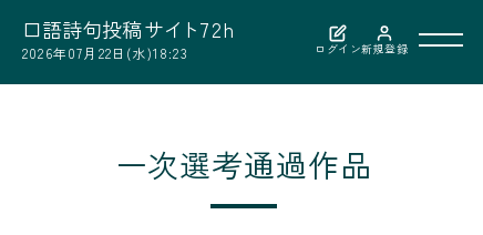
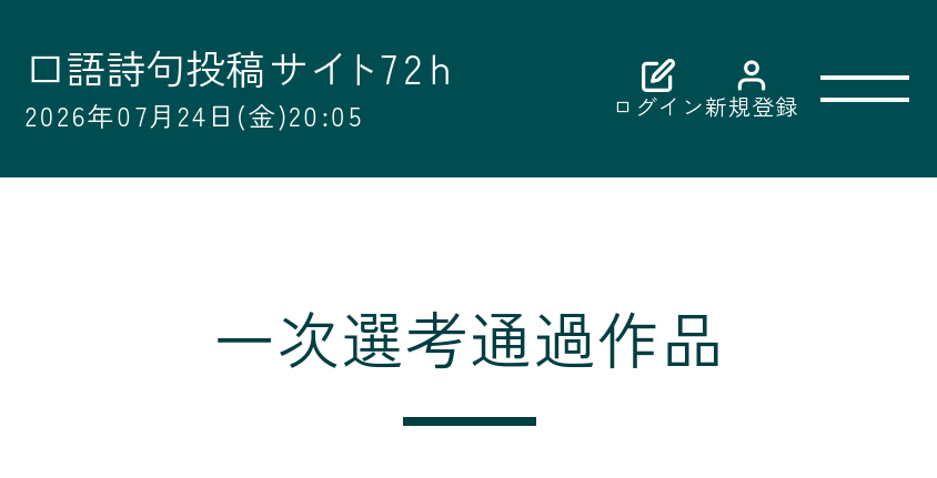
- 2026年07月22日(水)18:23
+ 2026年07月24日(金)20:05
